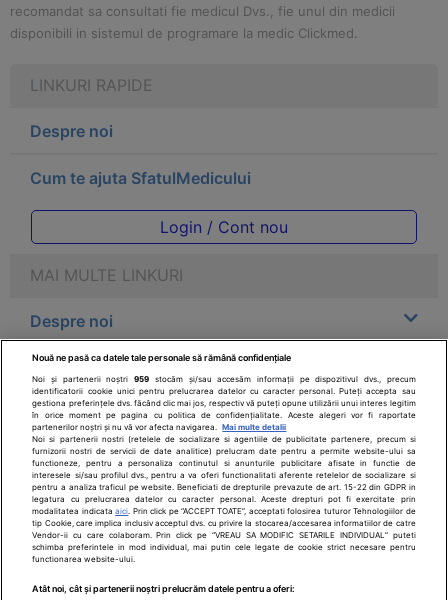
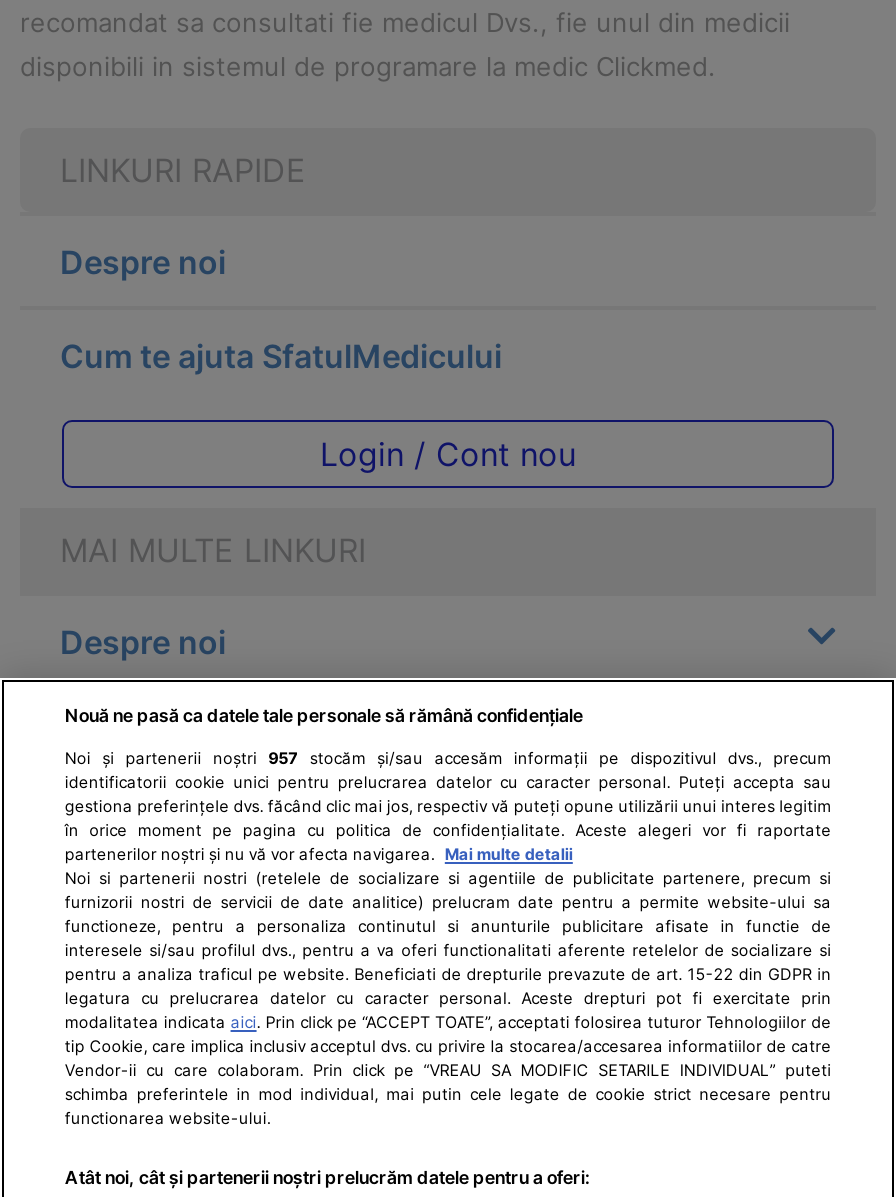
- Noi și partenerii noștri 959 stocăm și/sau accesăm informații pe dispozitivul dvs., precum
+ Noi și partenerii noștri 957 stocăm și/sau accesăm informații pe dispozitivul dvs., precum
